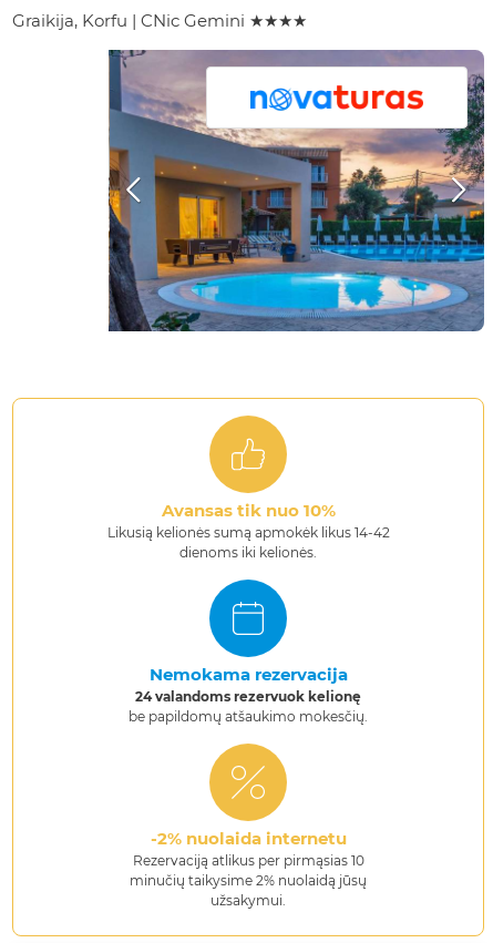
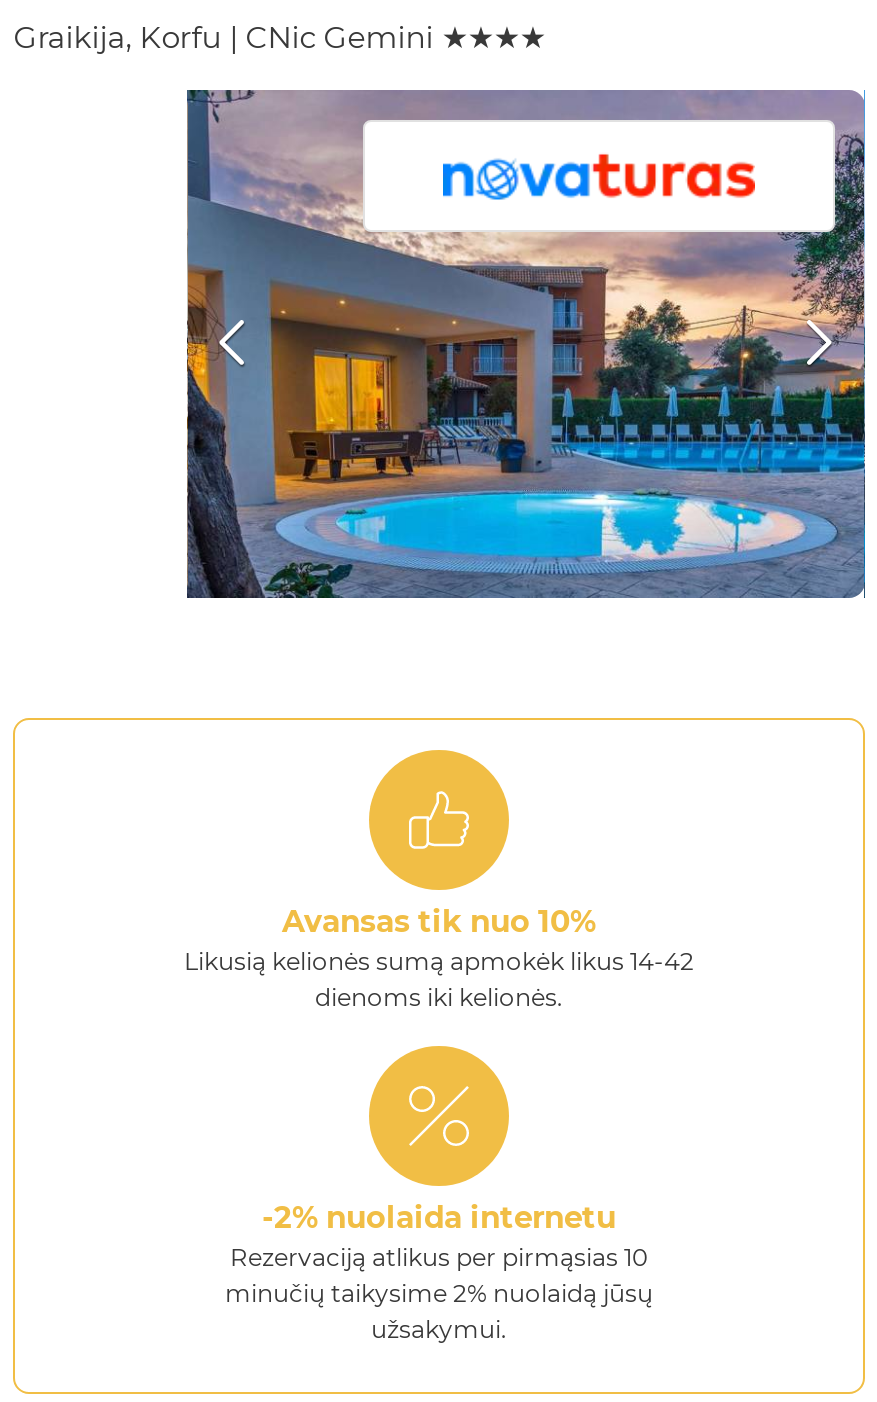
- [image]
- Nemokama rezervacija
- 24 valandoms rezervuok kelionę
- be papildomų atšaukimo mokesčių.
